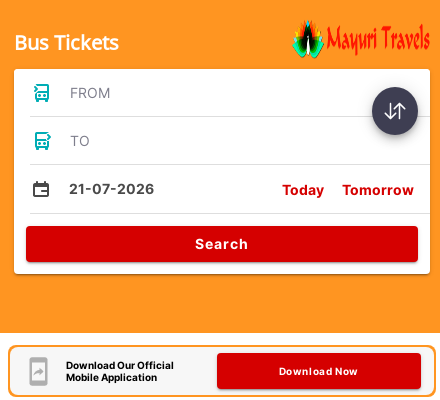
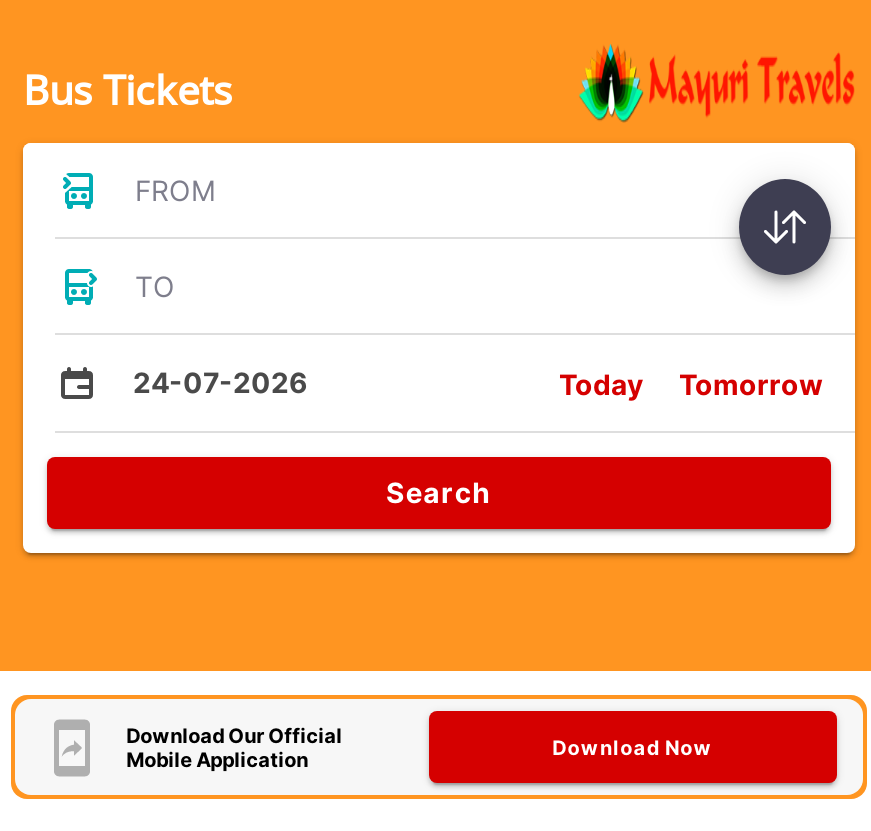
- 21-07-2026
+ 24-07-2026
